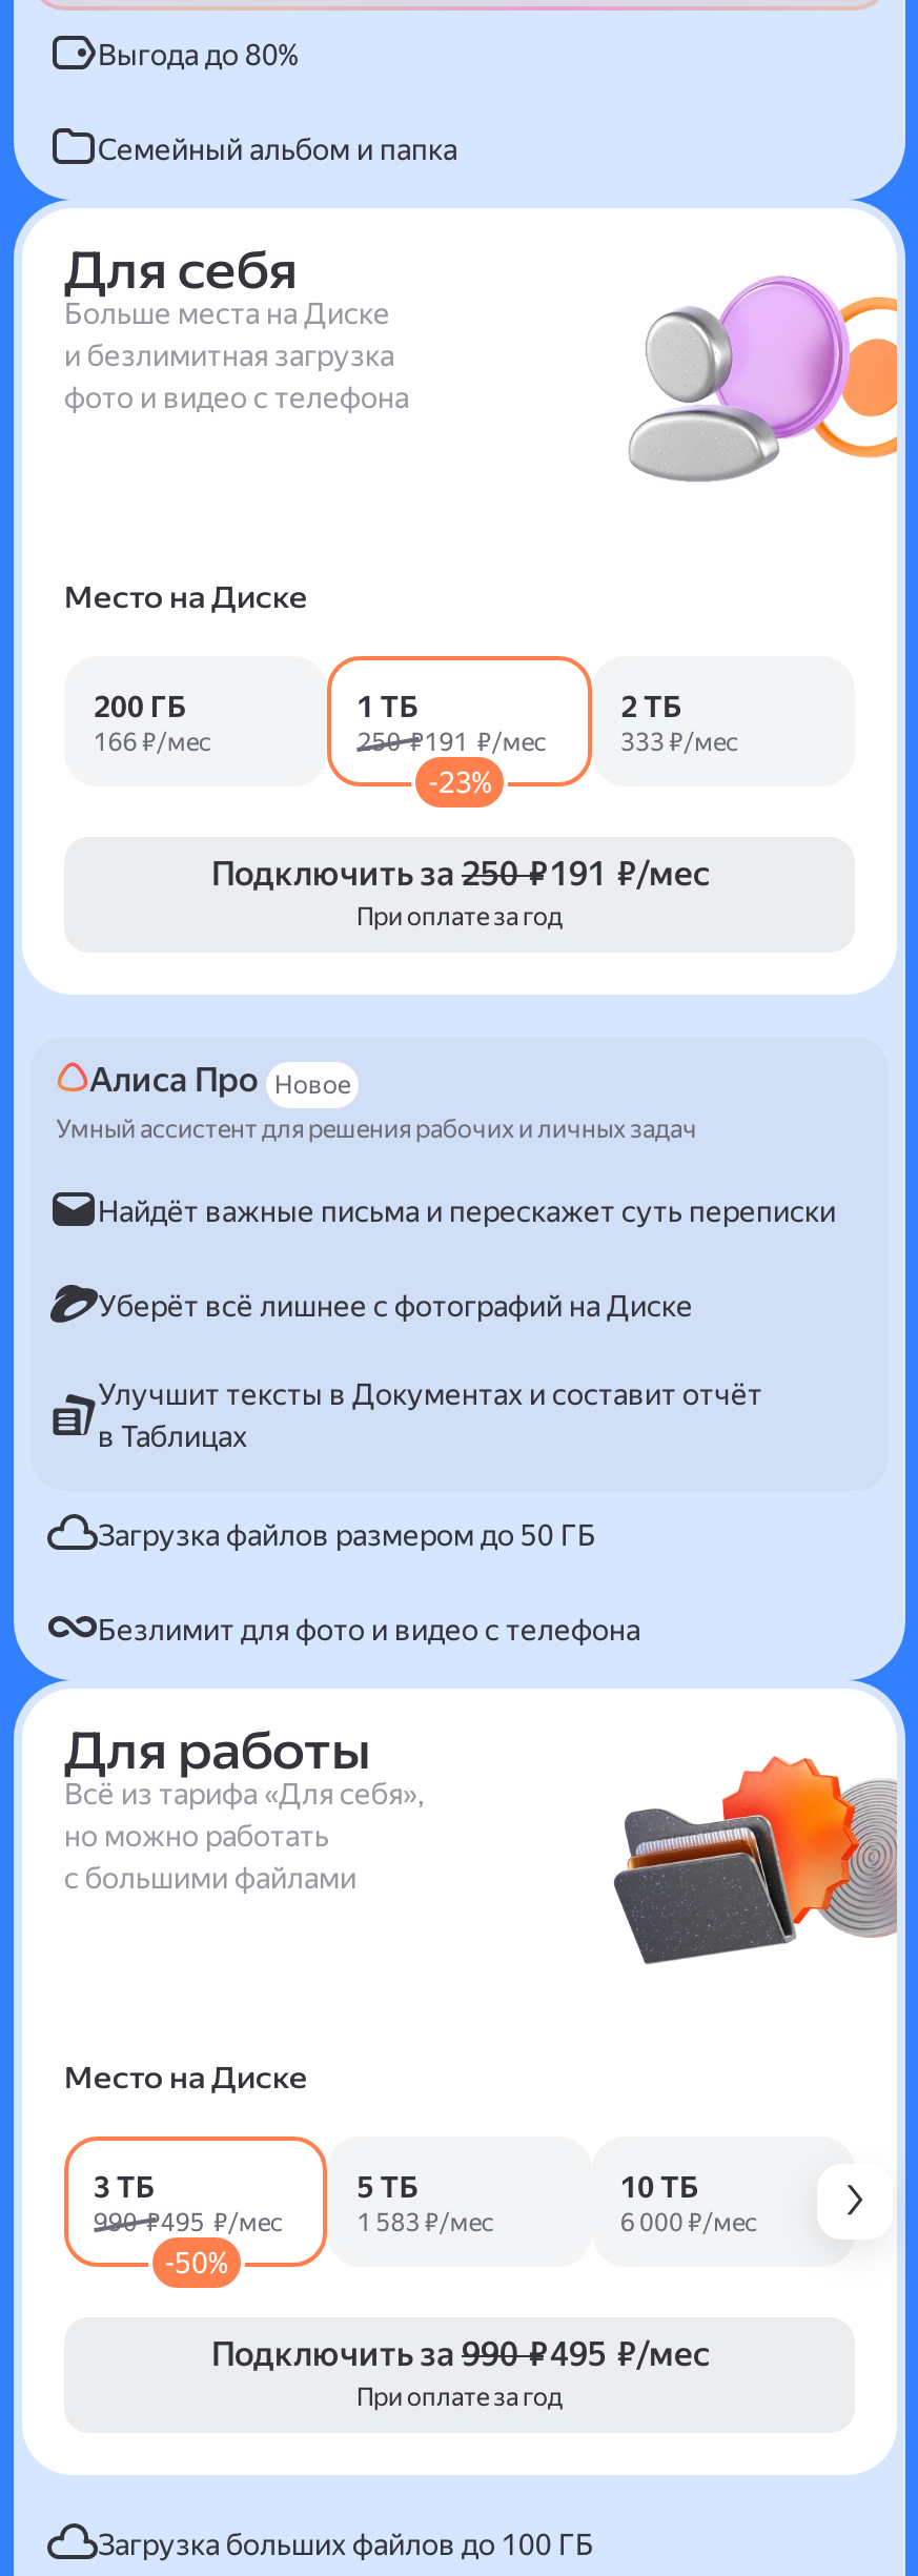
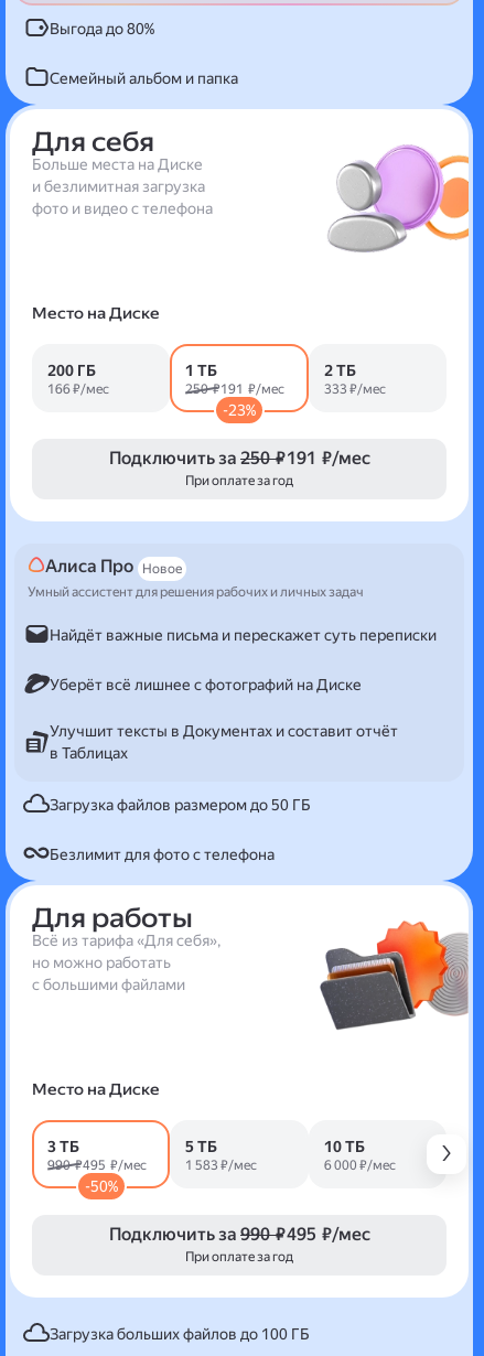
- Безлимит для фото и видео с телефона
+ Безлимит для фото с телефона
